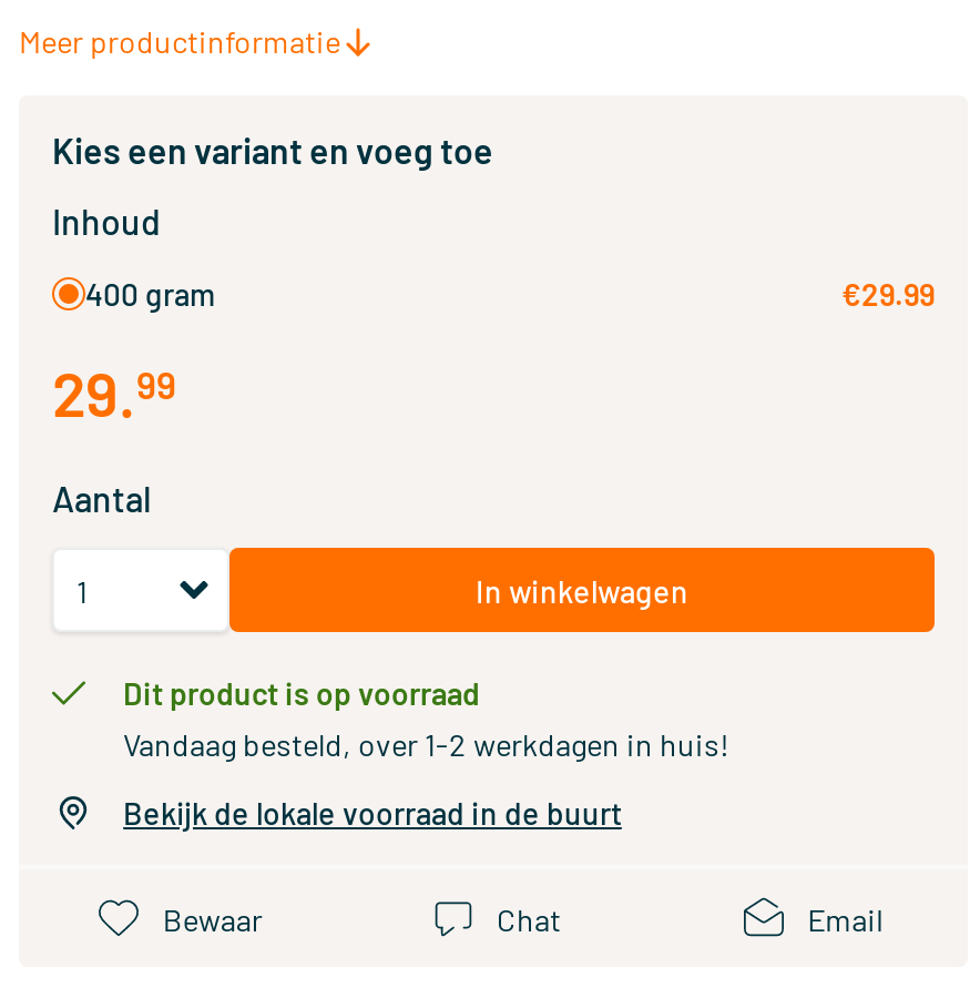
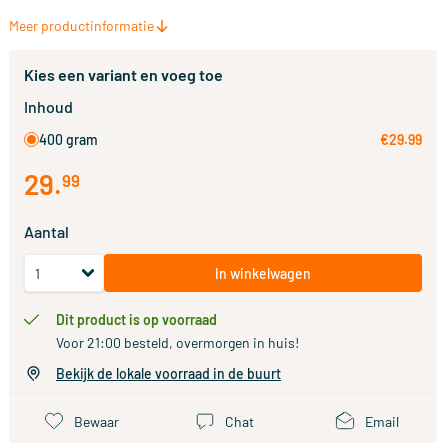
- Vandaag besteld, over 1-2 werkdagen in huis!
+ Voor 21:00 besteld, overmorgen in huis!
